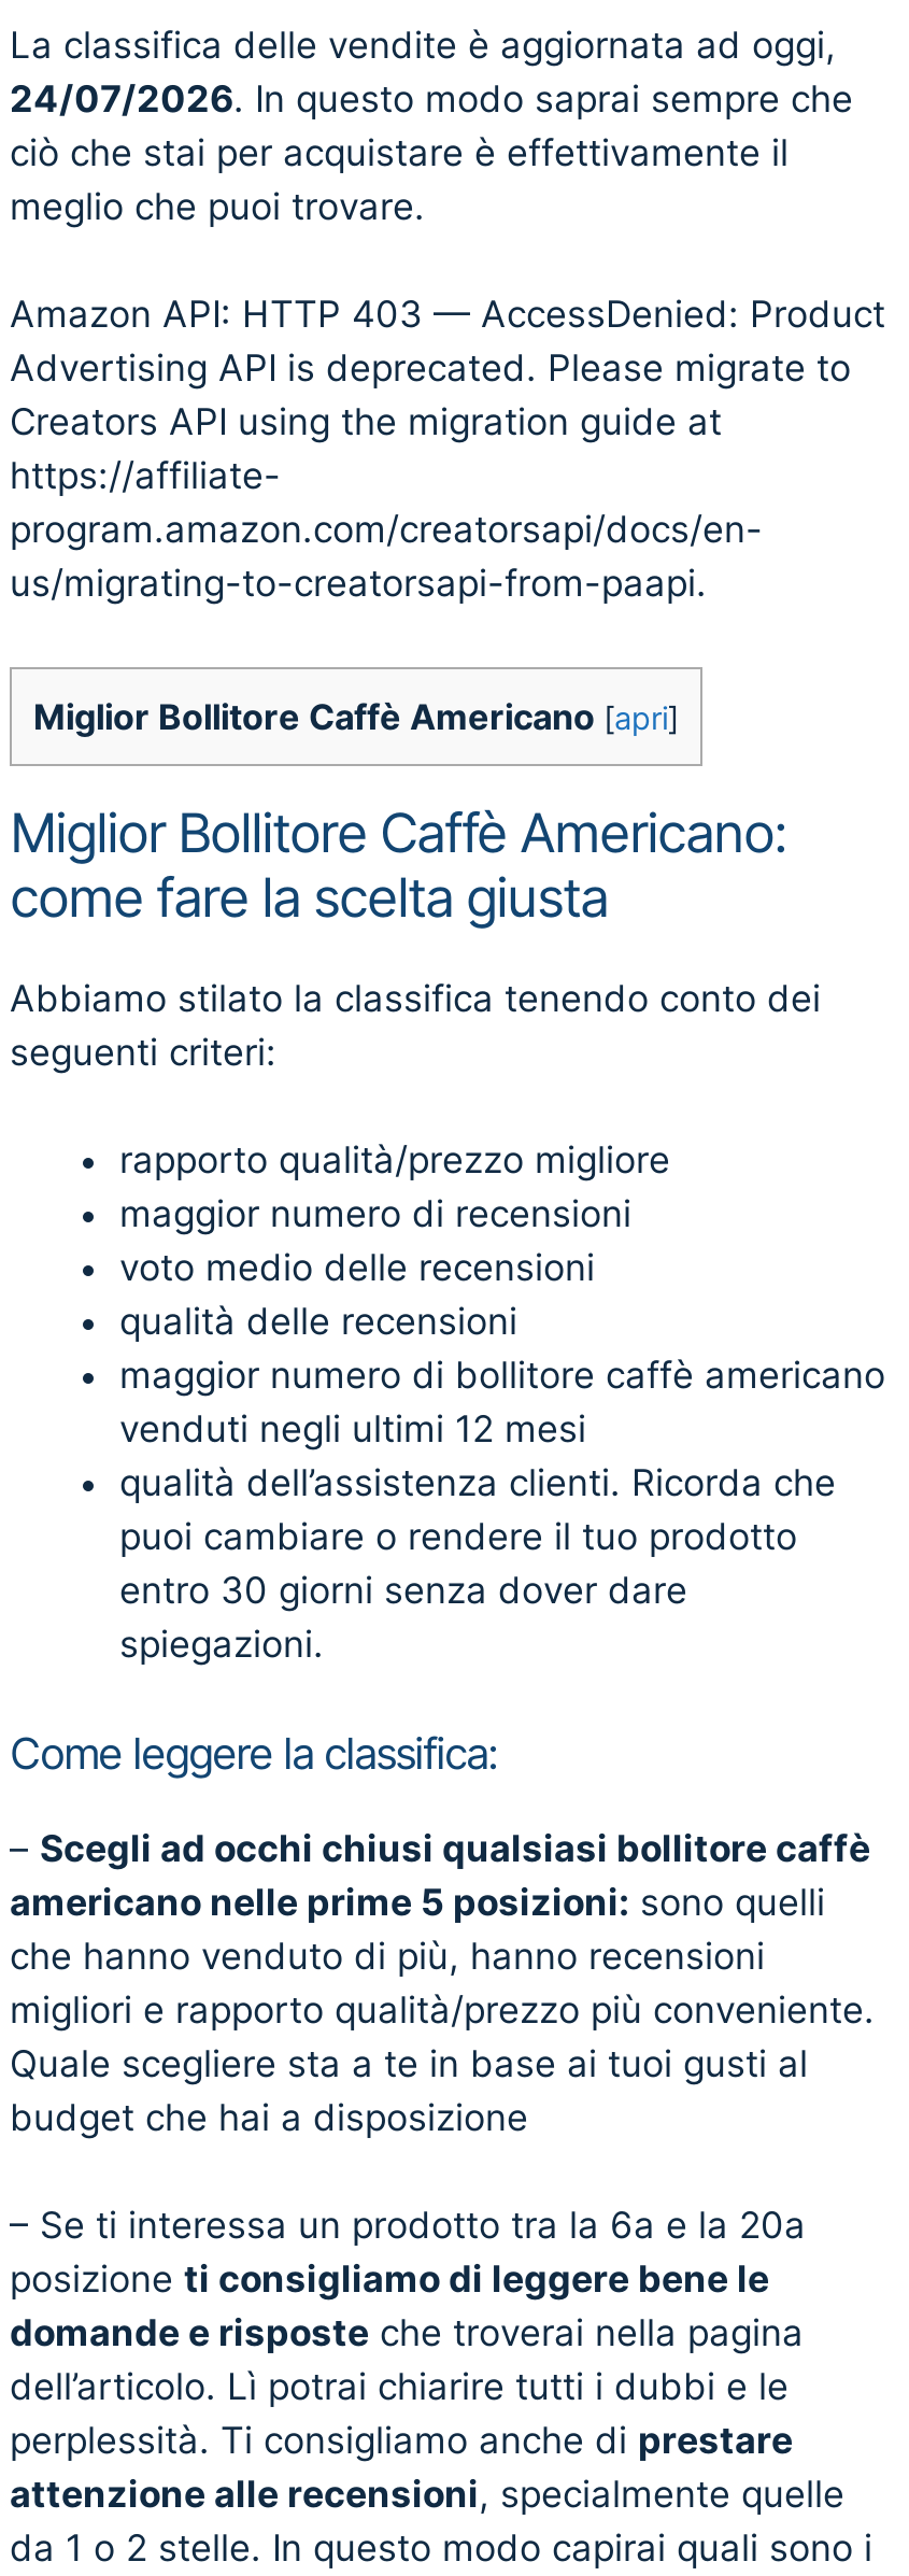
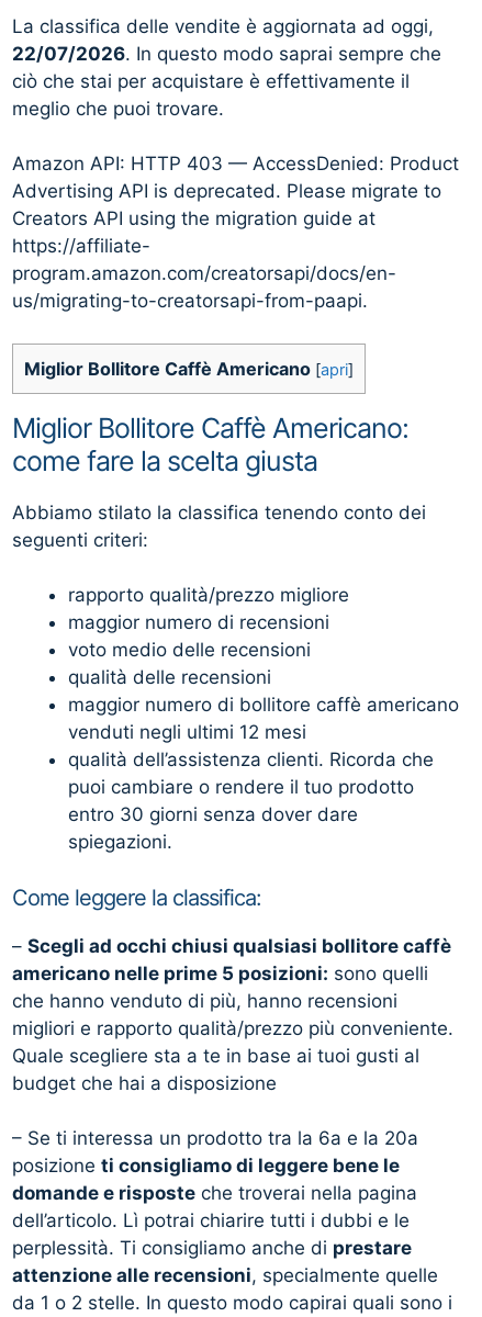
- 24/07/2026. In questo modo saprai sempre che
+ 22/07/2026. In questo modo saprai sempre che
